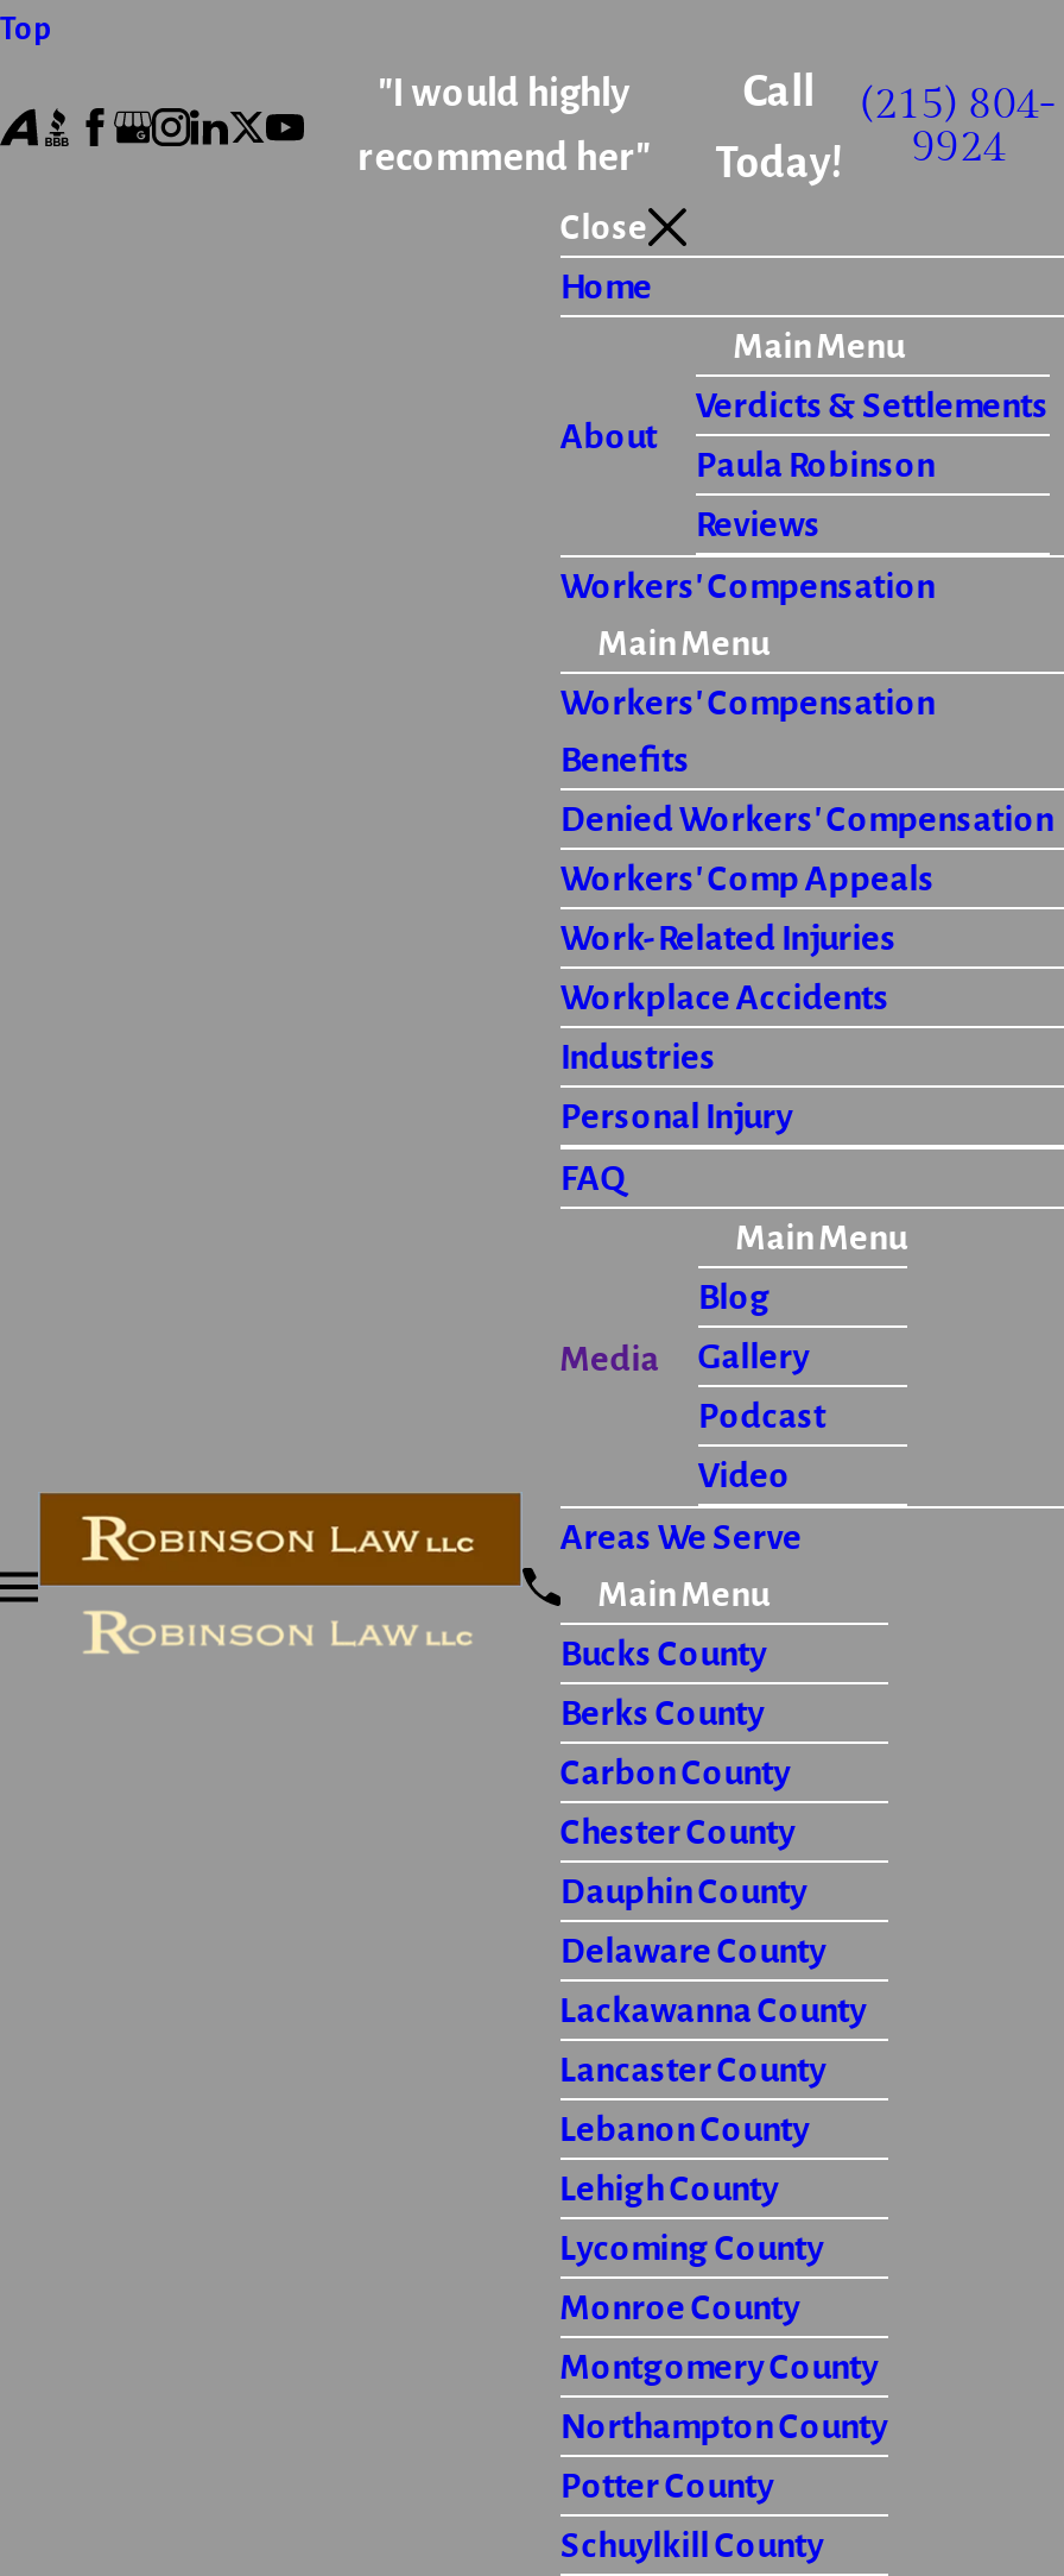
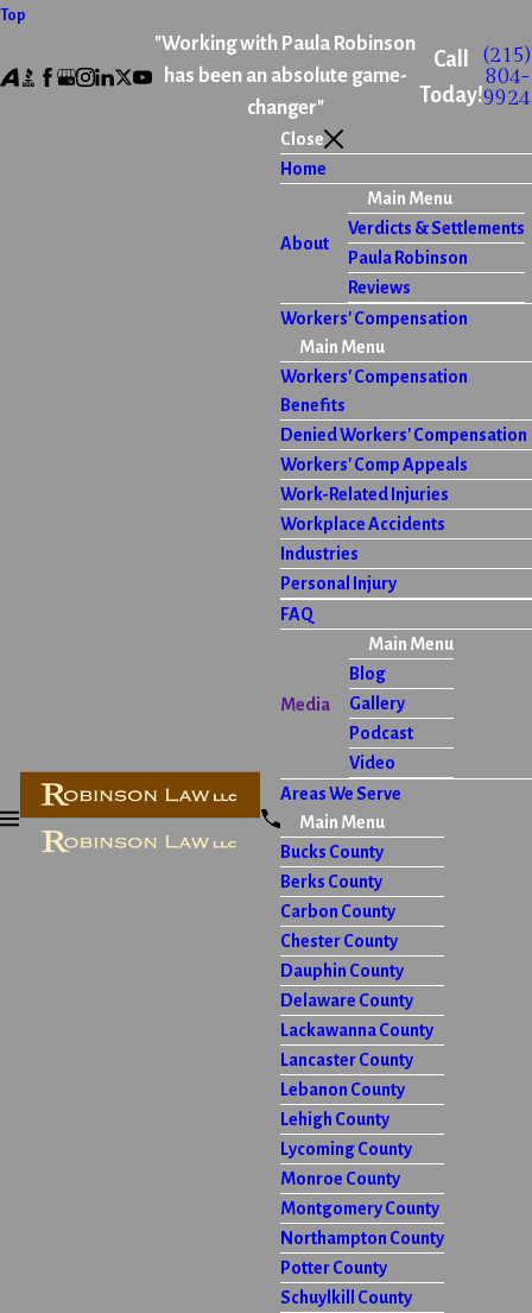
- "I would highly
- recommend her"
+ "Working with Paula Robinson
+ has been an absolute game-
+ changer"
